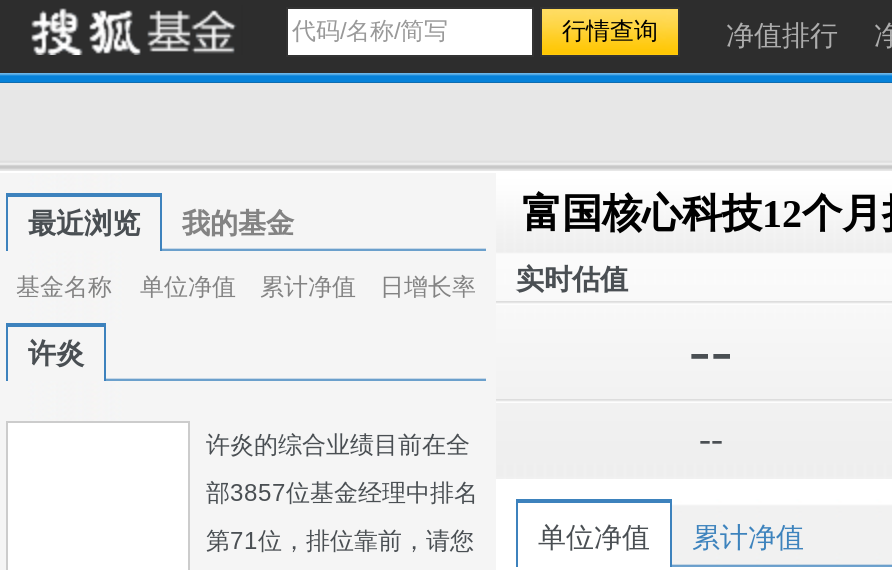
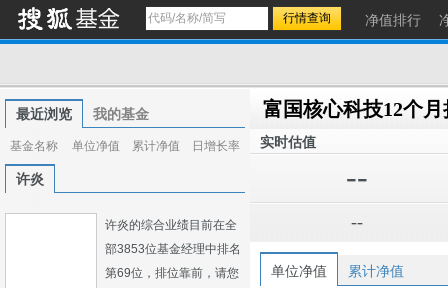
- 部3857位基金经理中排名
+ 部3853位基金经理中排名

- 第71位，排位靠前，请您
+ 第69位，排位靠前，请您
